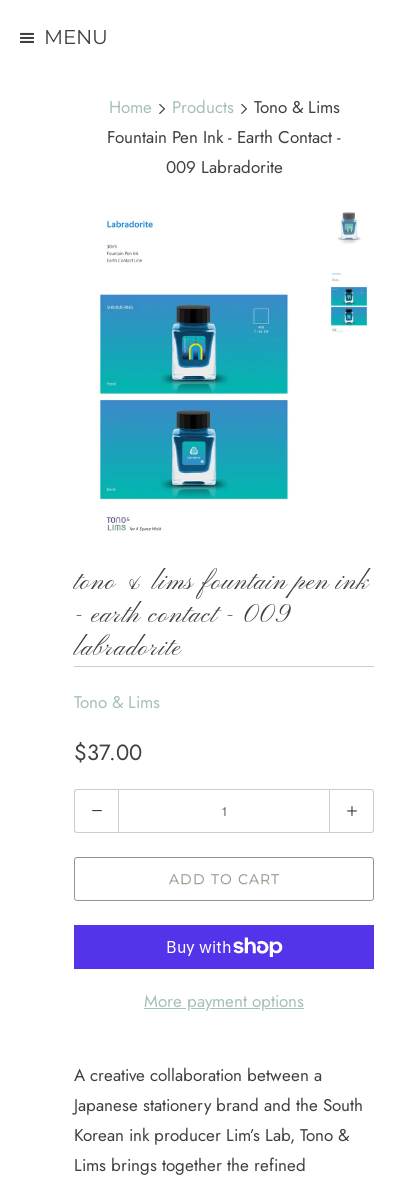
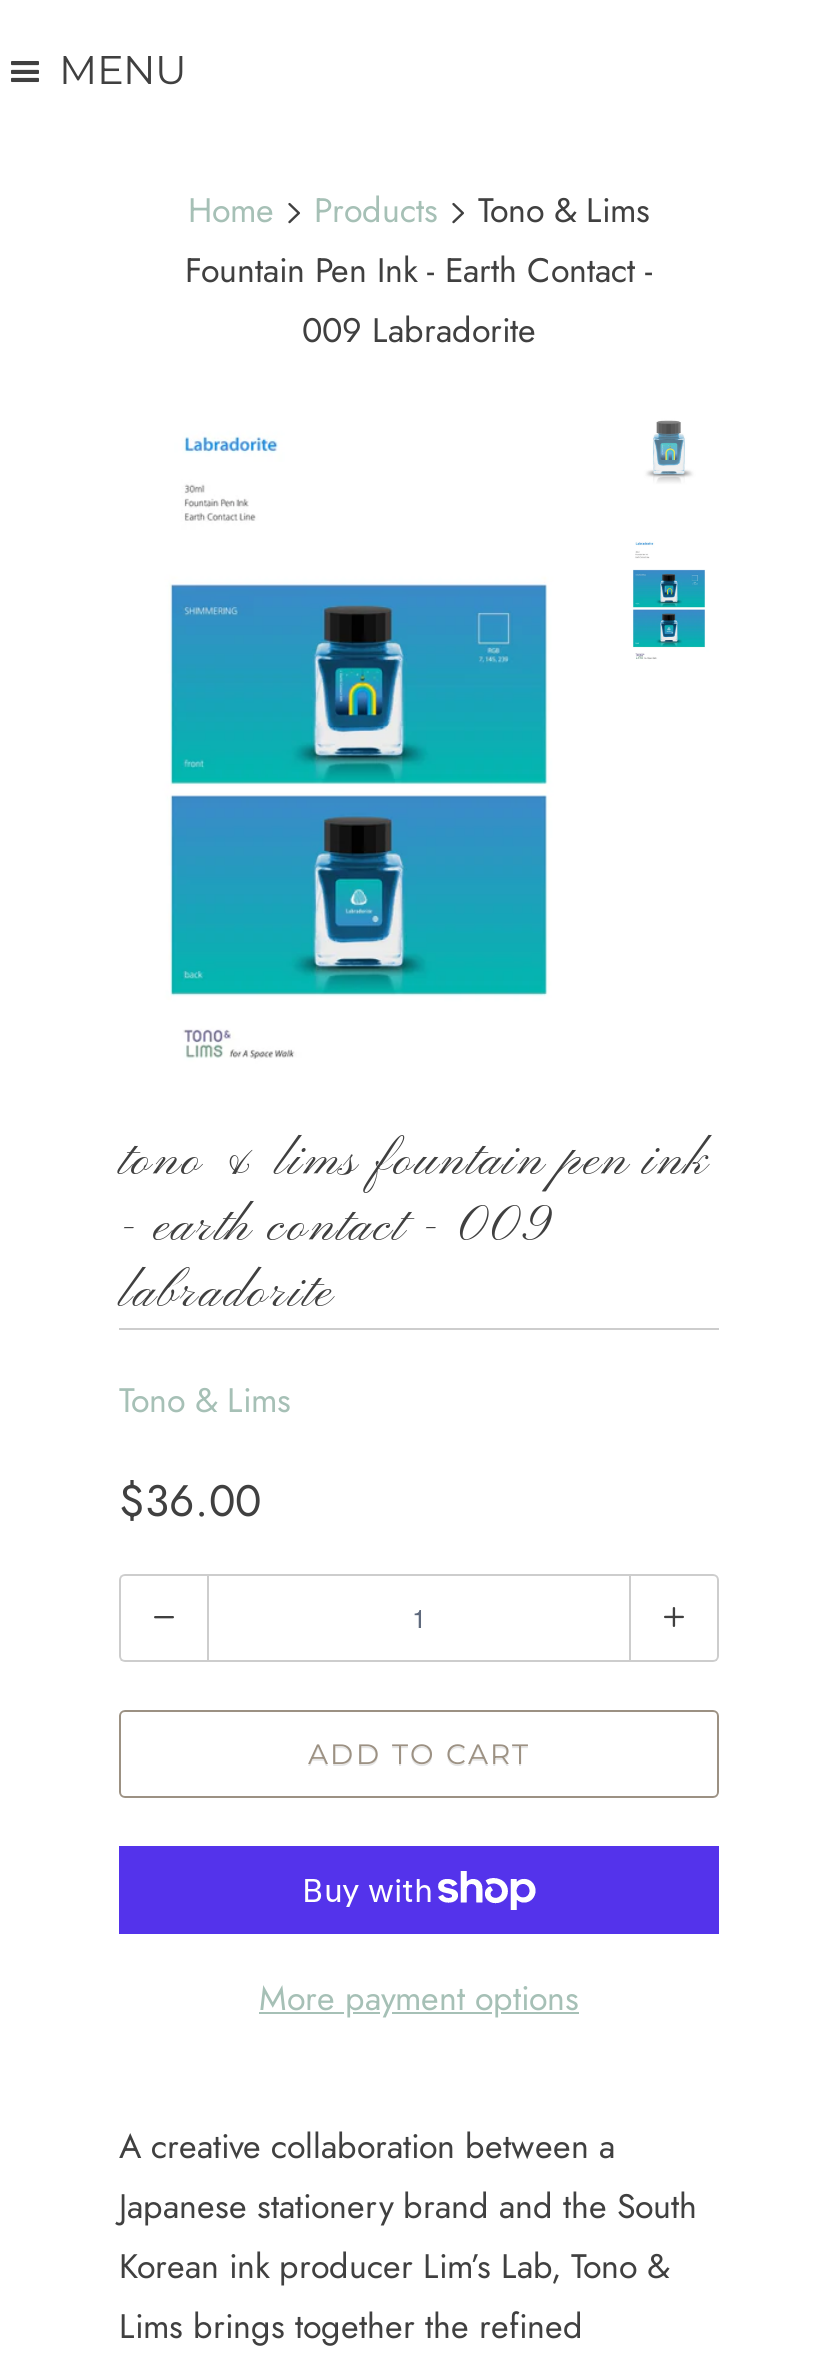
- $37.00
+ $36.00
